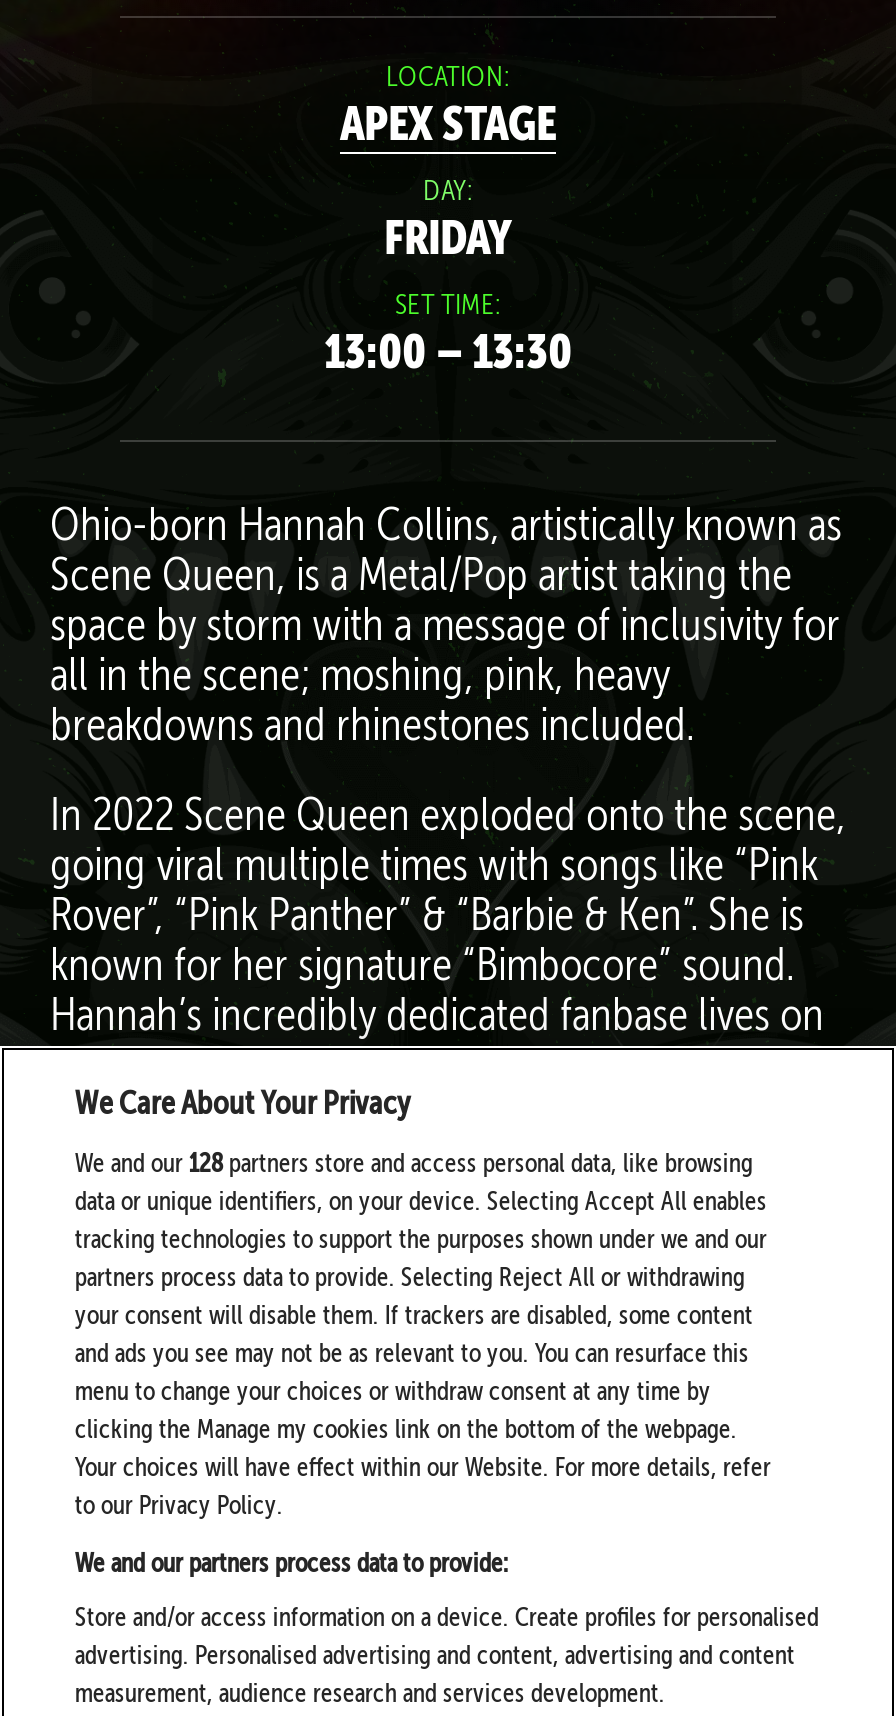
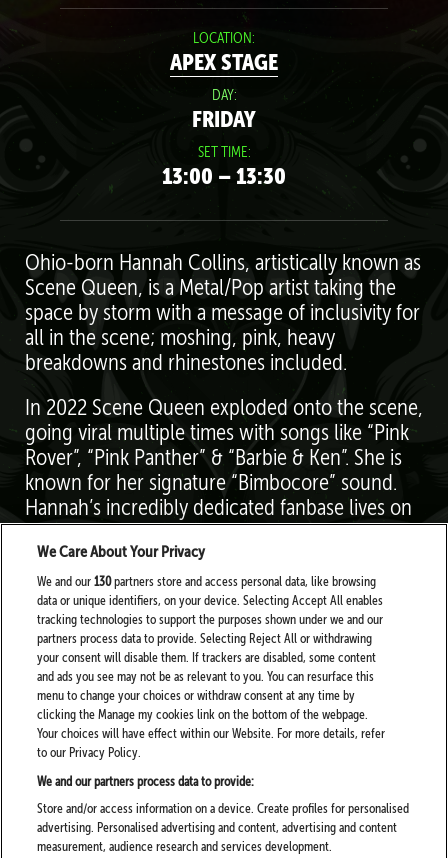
- We and our 128 partners store and access personal data, like browsing
+ We and our 130 partners store and access personal data, like browsing
